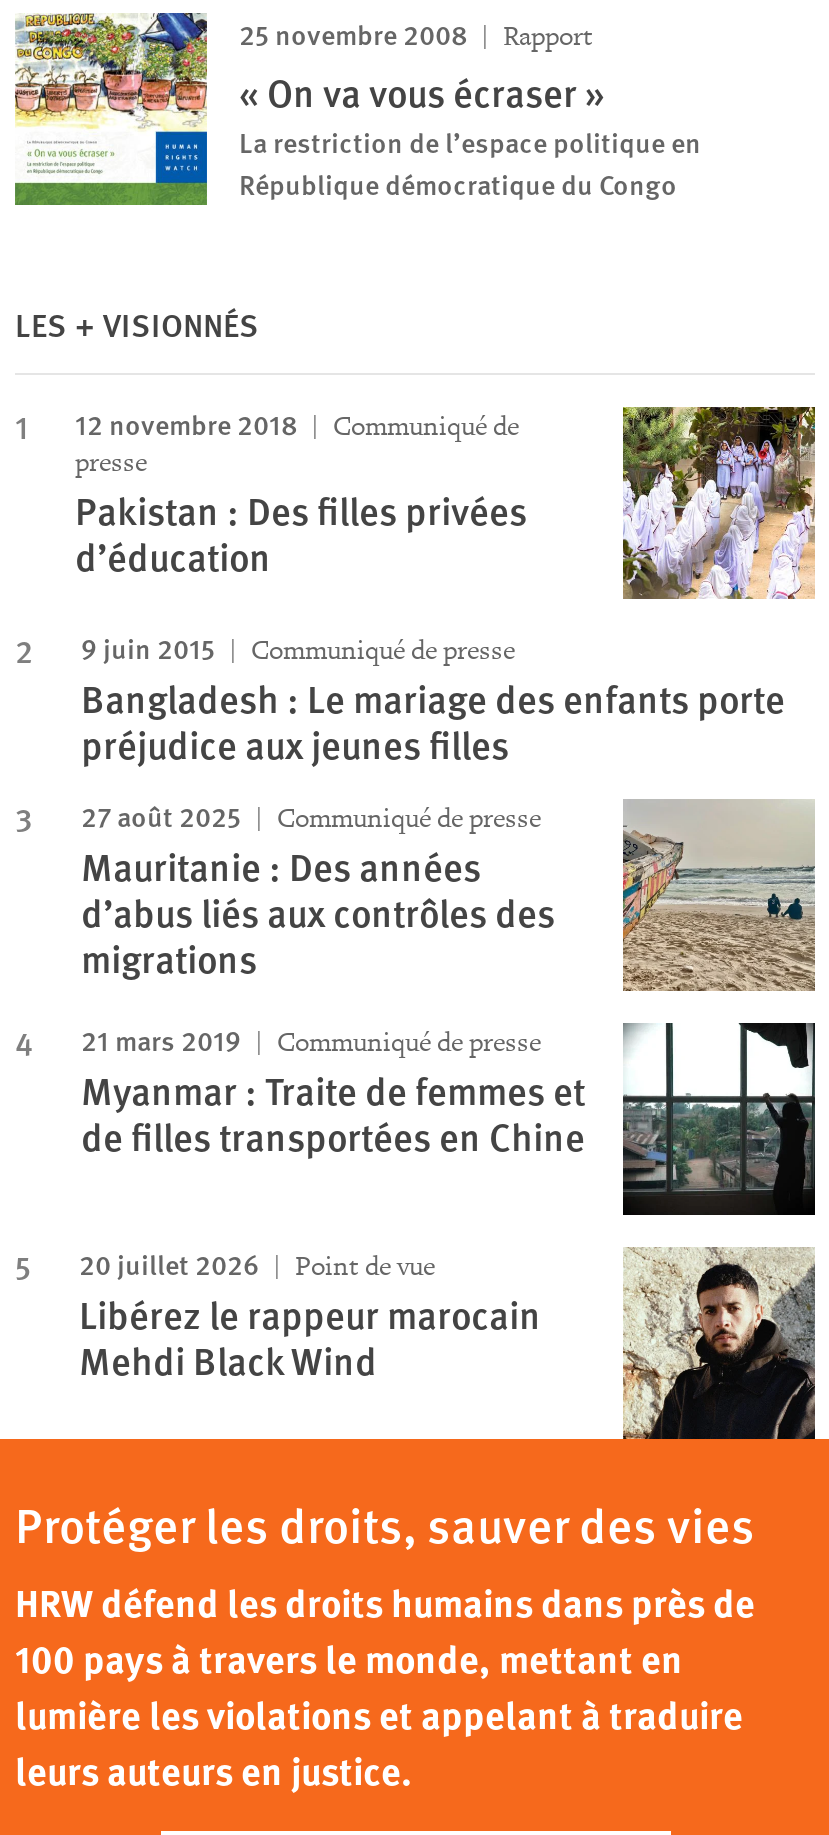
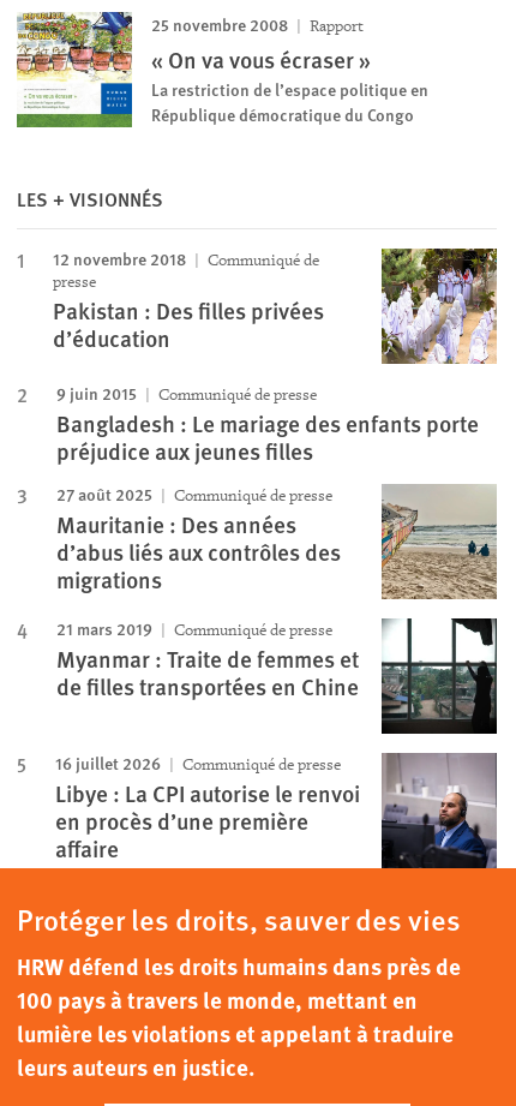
- [image]
- 20 juillet 2026
- Point de vue
- Libérez le rappeur marocain
- Mehdi Black Wind
+ [image]
+ 16 juillet 2026
+ Communiqué de presse
+ Libye : La CPI autorise le renvoi
+ en procès d’une première
+ affaire
